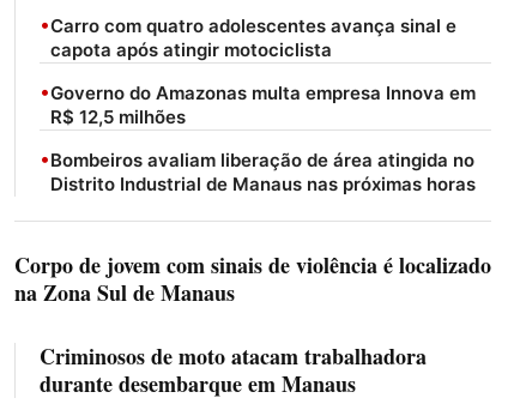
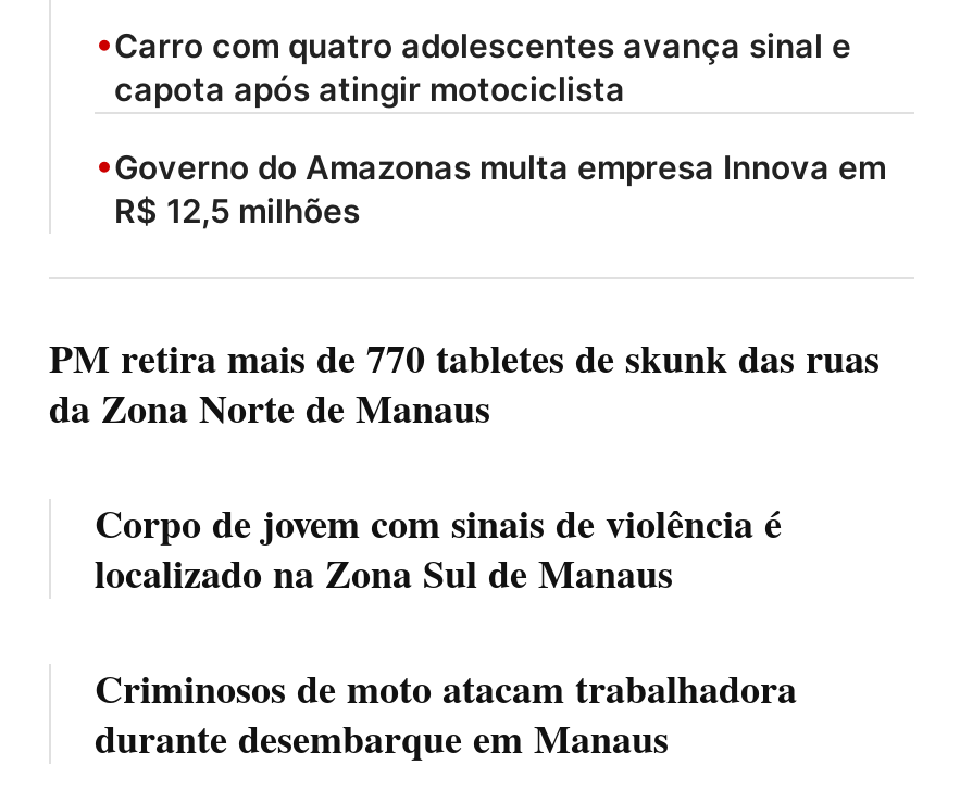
- •Bombeiros avaliam liberação de área atingida no
- Distrito Industrial de Manaus nas próximas horas
+ PM retira mais de 770 tabletes de skunk das ruas
+ da Zona Norte de Manaus
